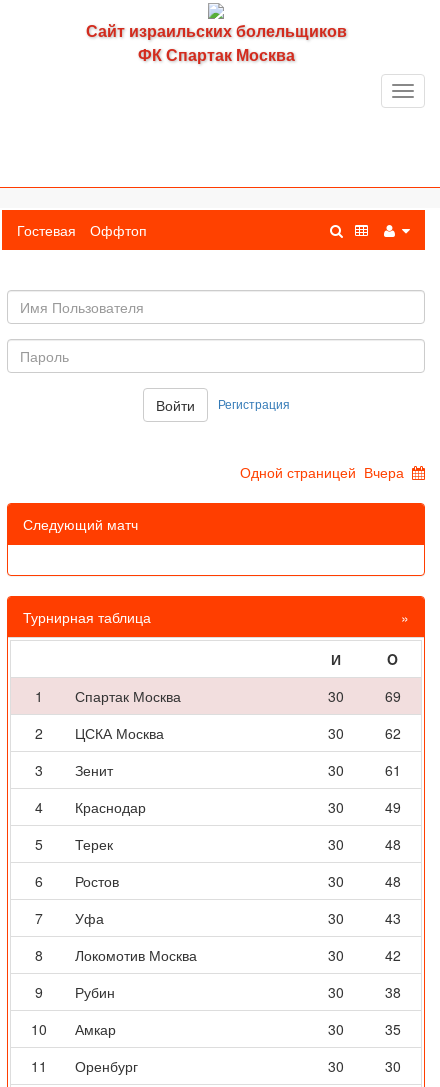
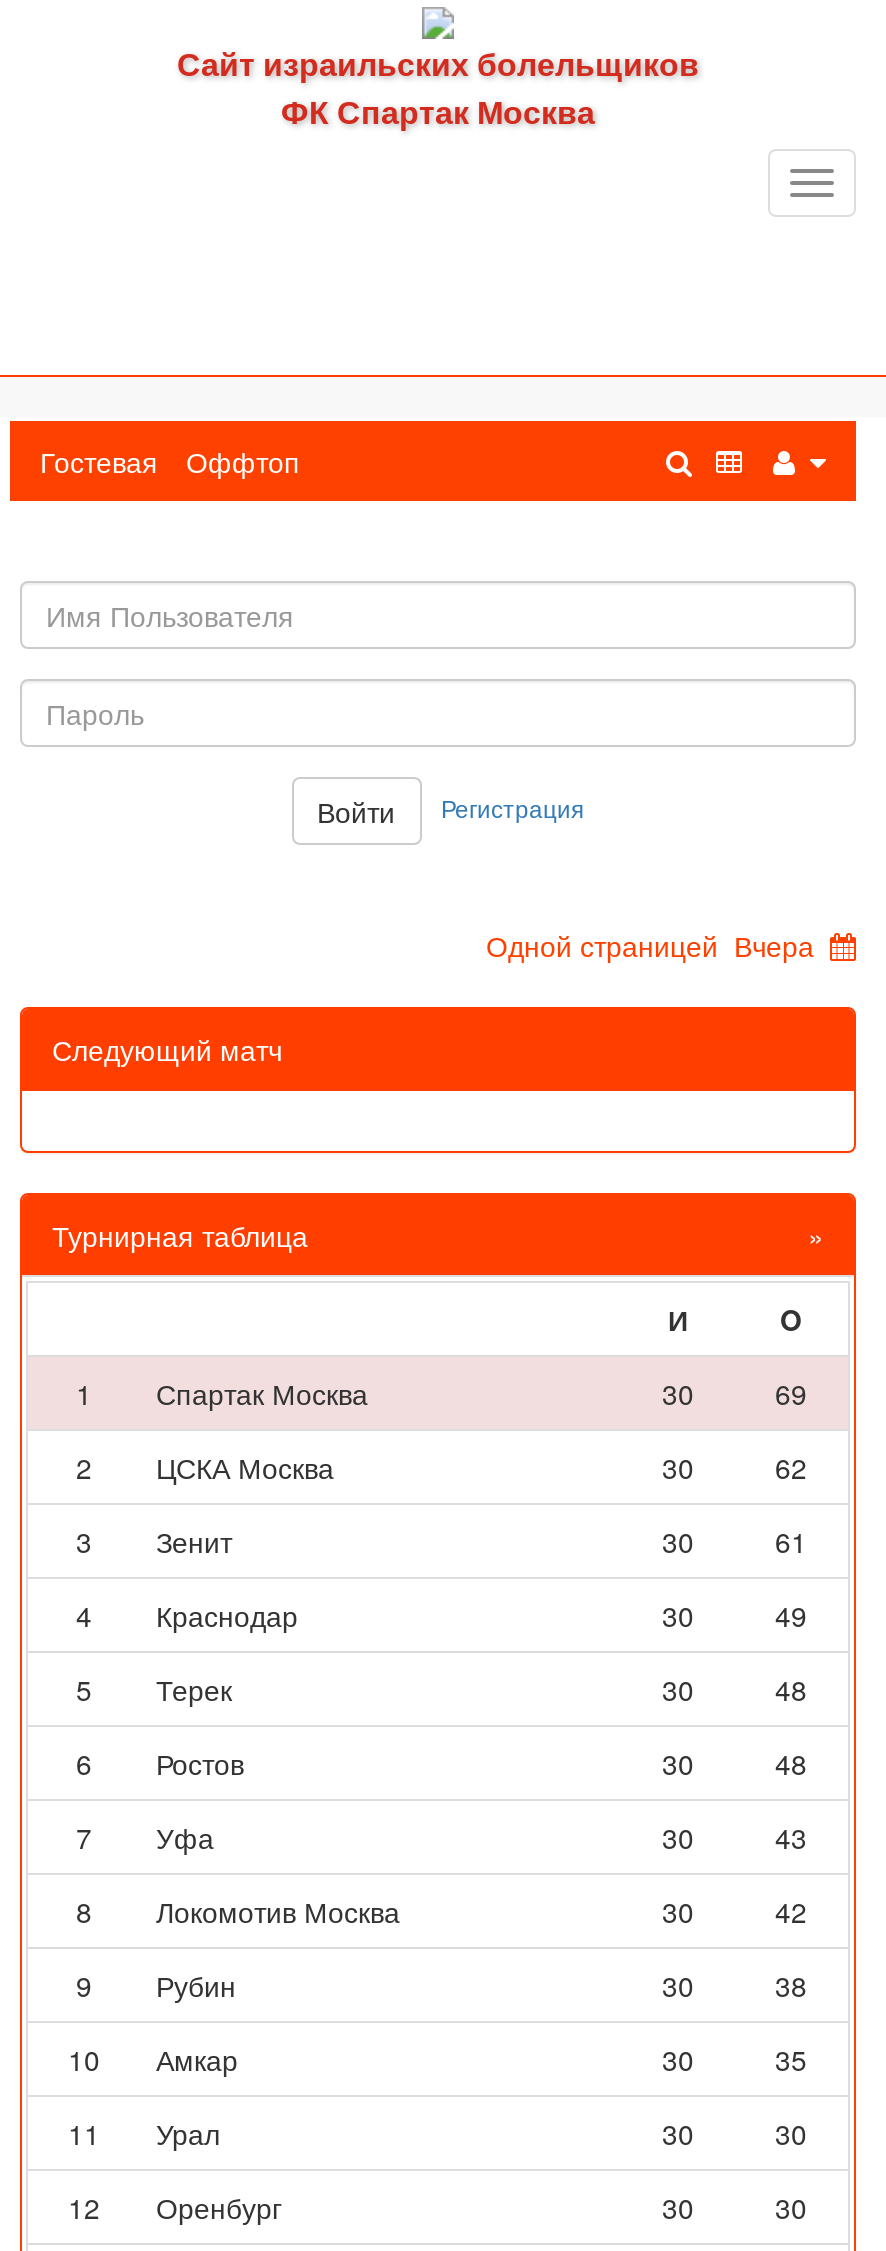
+ Урал
+ 30
+ 30
+ 12
